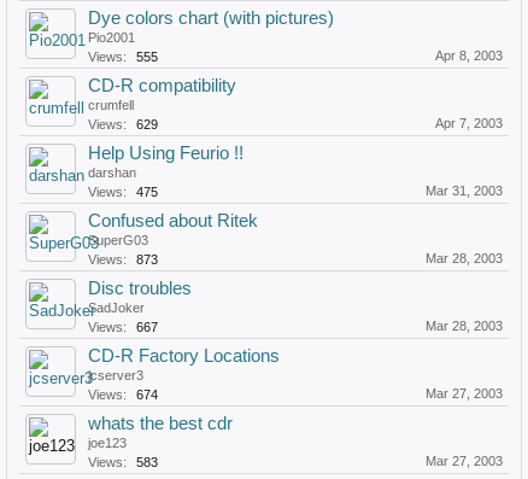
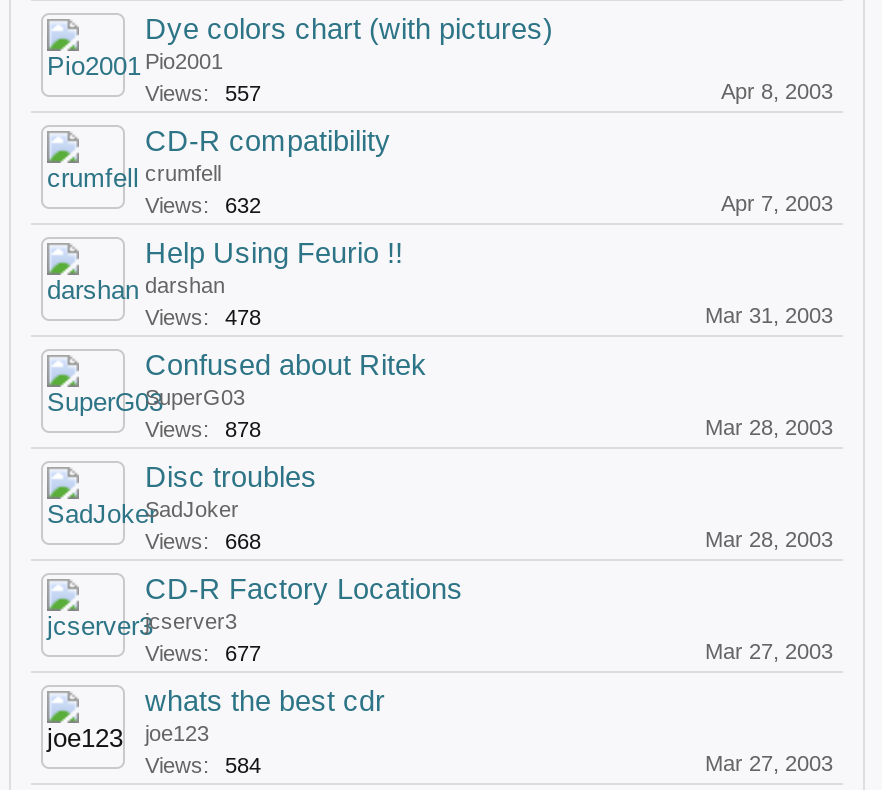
- Views: 555
+ Views: 557

- Views: 629
+ Views: 632

- Views: 475
+ Views: 478

- Views: 873
+ Views: 878

- Views: 667
+ Views: 668

- Views: 674
+ Views: 677

- Views: 583
+ Views: 584
